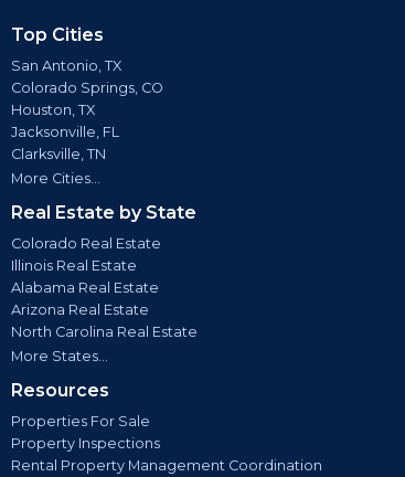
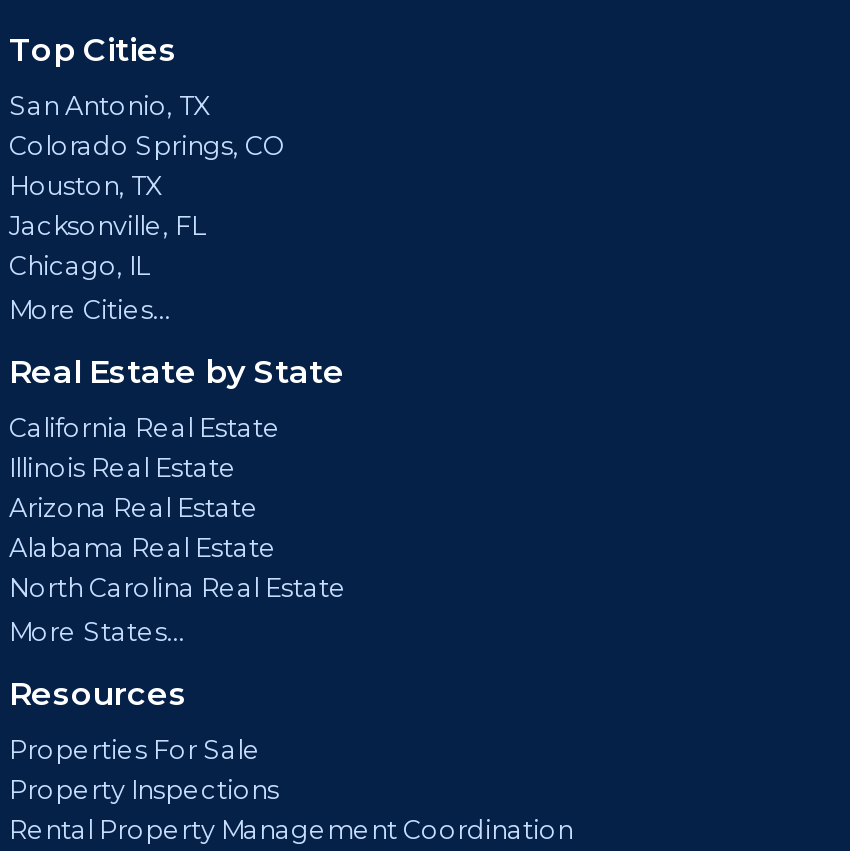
- Clarksville, TN
+ Chicago, IL

- Colorado Real Estate
+ California Real Estate

moved down: Alabama Real Estate

moved up: Arizona Real Estate
